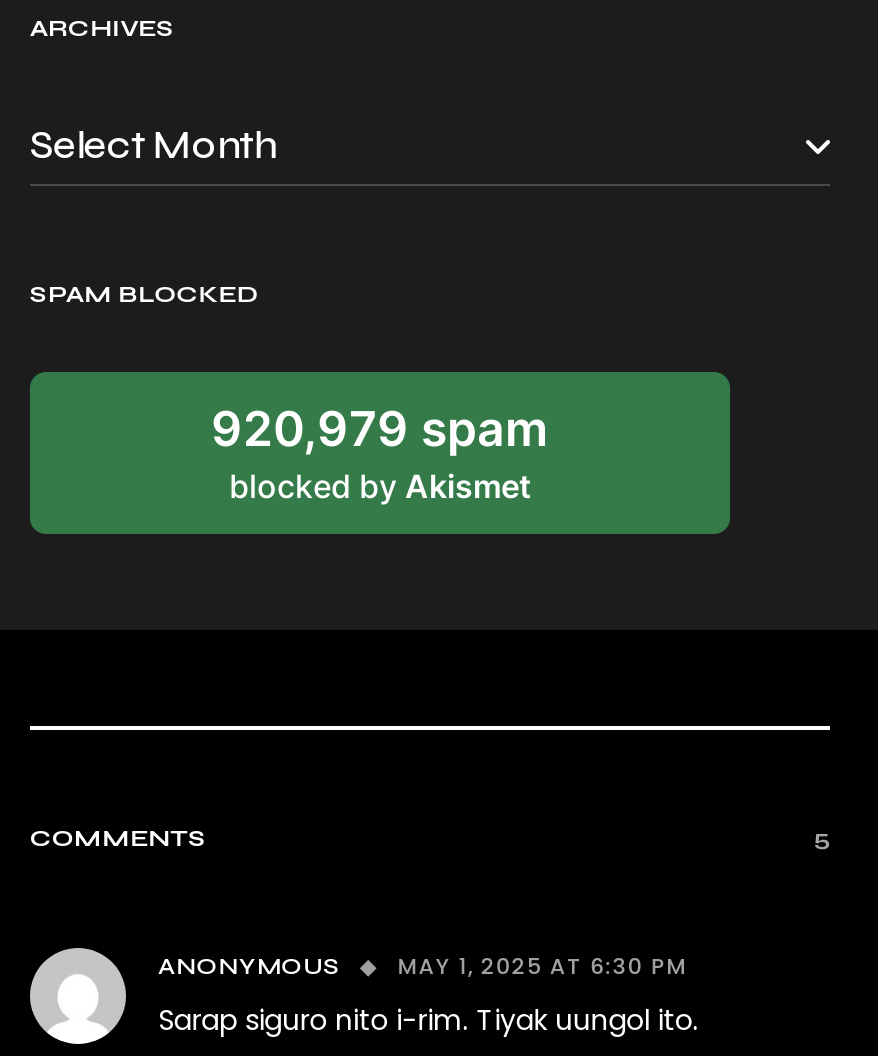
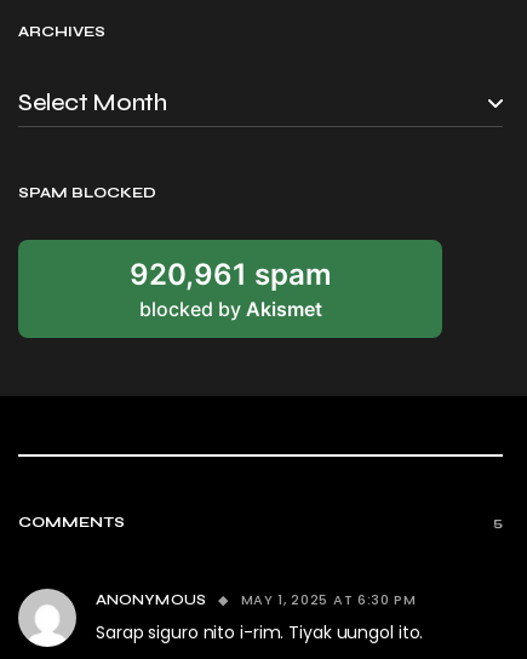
- 920,979 spam
+ 920,961 spam
